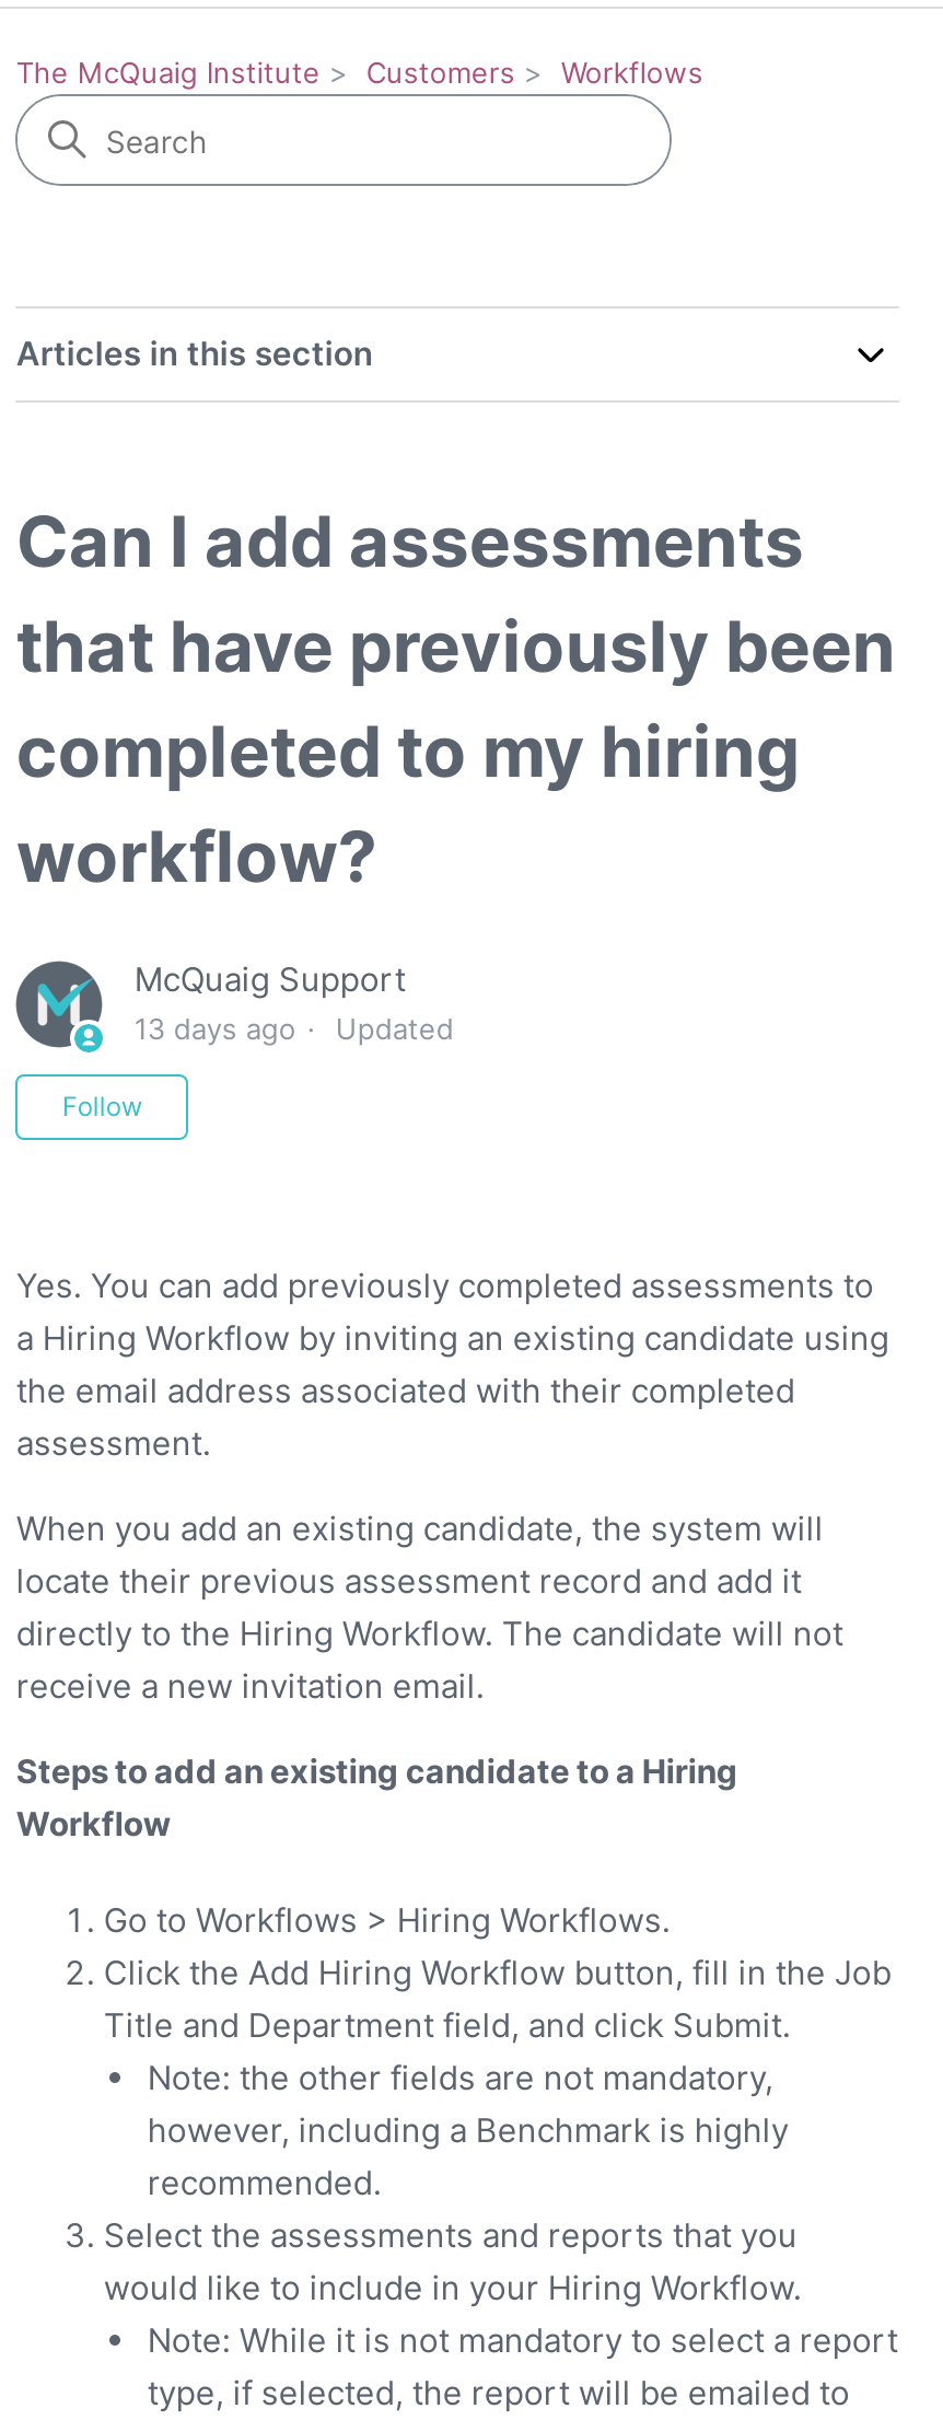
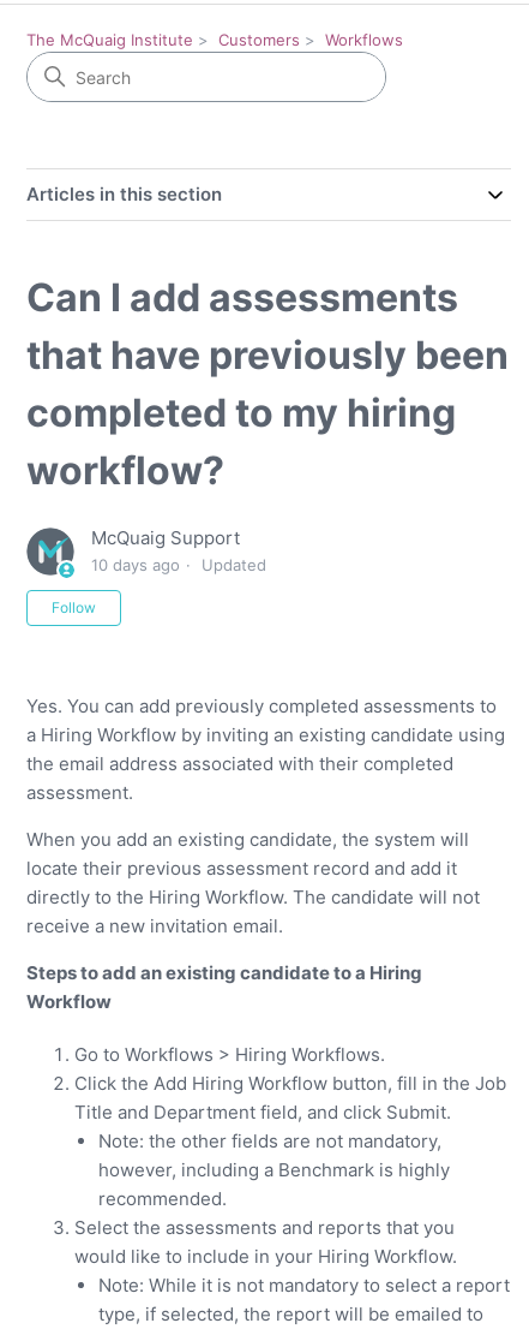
- 13 days ago Updated
+ 10 days ago Updated
